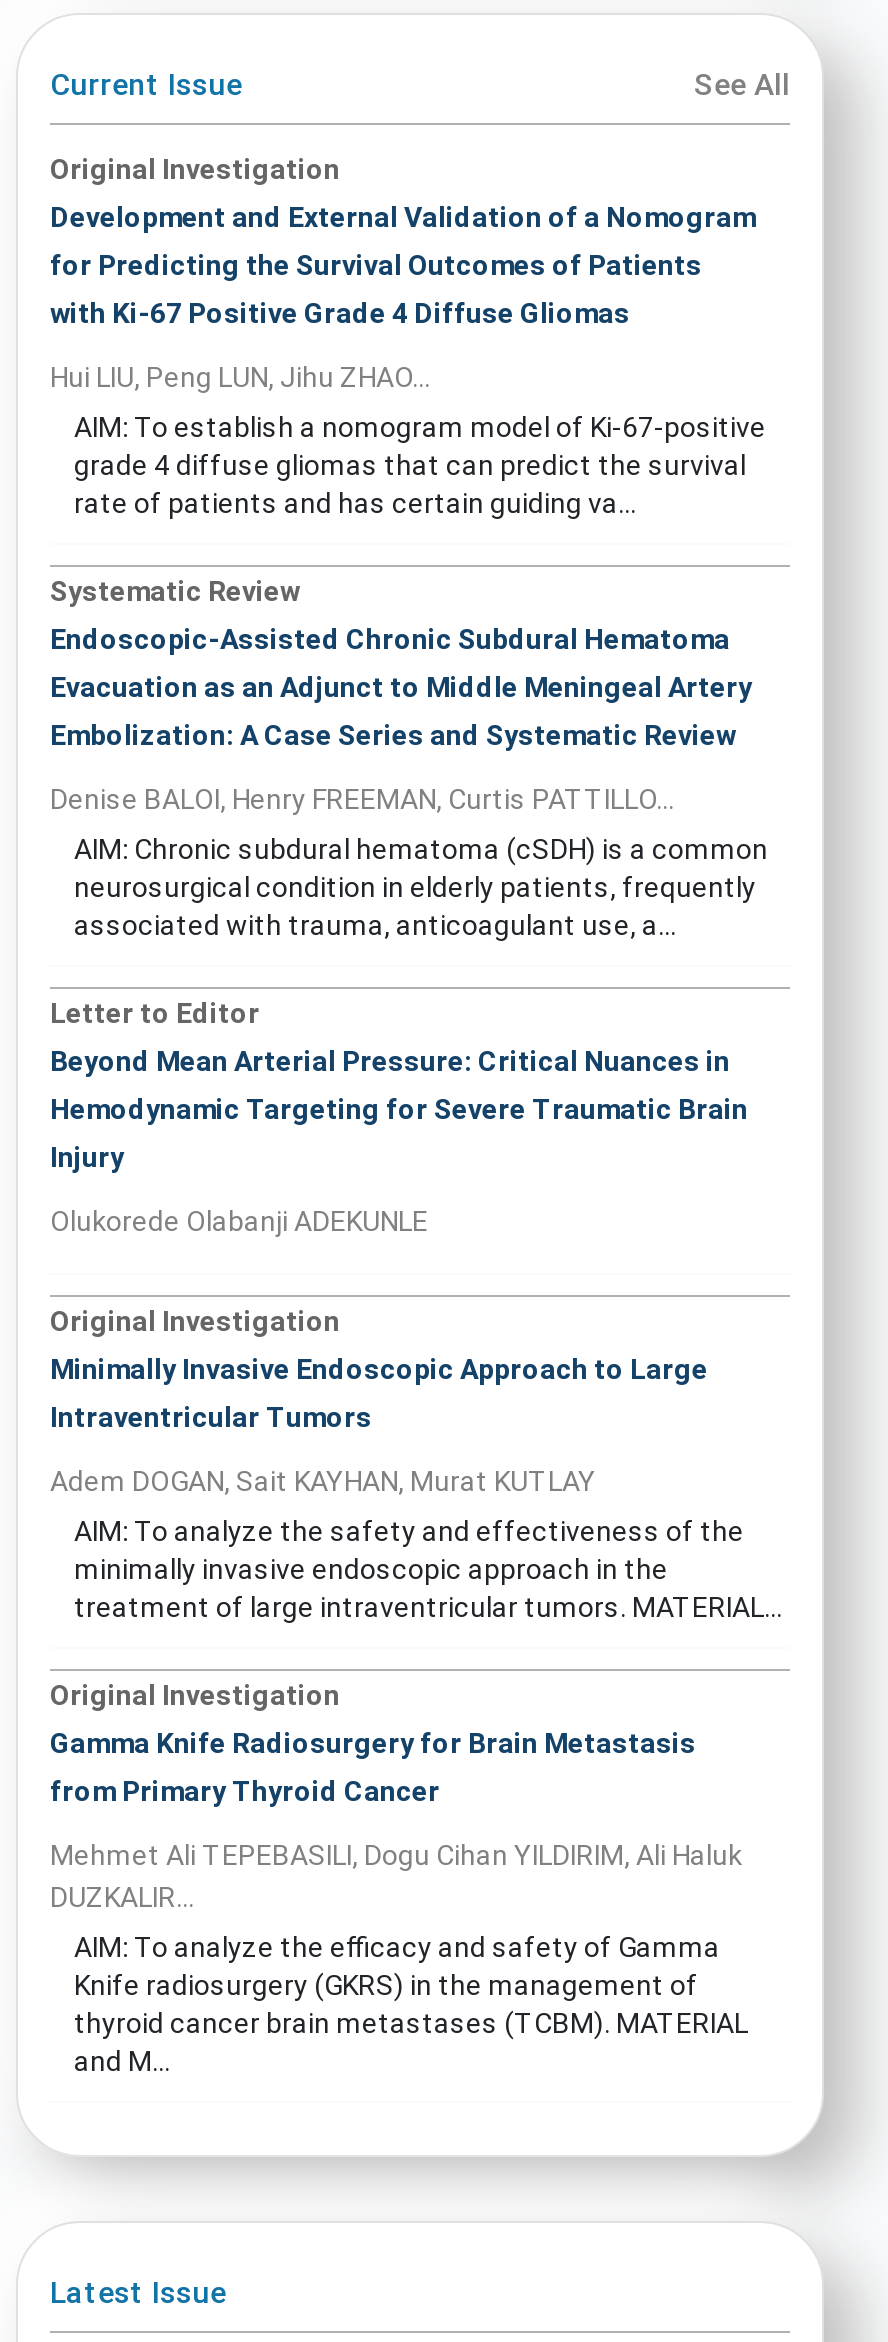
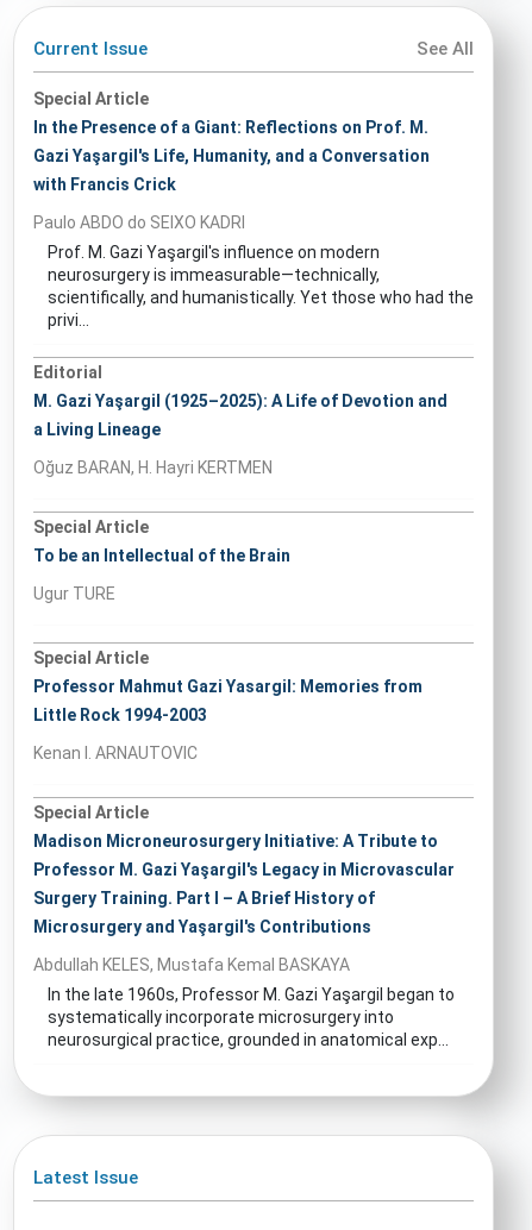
- Original Investigation
- Development and External Validation of a Nomogram
- for Predicting the Survival Outcomes of Patients
- with Ki-67 Positive Grade 4 Diffuse Gliomas
- Hui LIU, Peng LUN, Jihu ZHAO...
- AIM: To establish a nomogram model of Ki-67-positive
- grade 4 diffuse gliomas that can predict the survival
- rate of patients and has certain guiding va...
- Systematic Review
- Endoscopic-Assisted Chronic Subdural Hematoma
- Evacuation as an Adjunct to Middle Meningeal Artery
- Embolization: A Case Series and Systematic Review
- Denise BALOI, Henry FREEMAN, Curtis PATTILLO...
- AIM: Chronic subdural hematoma (cSDH) is a common
- neurosurgical condition in elderly patients, frequently
- associated with trauma, anticoagulant use, a...
- Letter to Editor
- Beyond Mean Arterial Pressure: Critical Nuances in
- Hemodynamic Targeting for Severe Traumatic Brain
- Injury
- Olukorede Olabanji ADEKUNLE
- Original Investigation
- Minimally Invasive Endoscopic Approach to Large
- Intraventricular Tumors
- Adem DOGAN, Sait KAYHAN, Murat KUTLAY
- AIM: To analyze the safety and effectiveness of the
- minimally invasive endoscopic approach in the
- treatment of large intraventricular tumors. MATERIAL...
- Original Investigation
- Gamma Knife Radiosurgery for Brain Metastasis
- from Primary Thyroid Cancer
- Mehmet Ali TEPEBASILI, Dogu Cihan YILDIRIM, Ali Haluk
- DUZKALIR...
- AIM: To analyze the efficacy and safety of Gamma
- Knife radiosurgery (GKRS) in the management of
- thyroid cancer brain metastases (TCBM). MATERIAL
- and M...
+ Special Article
+ In the Presence of a Giant: Reflections on Prof. M.
+ Gazi Yaşargil's Life, Humanity, and a Conversation
+ with Francis Crick
+ Paulo ABDO do SEIXO KADRI
+ Prof. M. Gazi Yaşargil's influence on modern
+ neurosurgery is immeasurable—technically,
+ scientifically, and humanistically. Yet those who had the
+ privi...
+ Editorial
+ M. Gazi Yaşargil (1925–2025): A Life of Devotion and
+ a Living Lineage
+ Oğuz BARAN, H. Hayri KERTMEN
+ Special Article
+ To be an Intellectual of the Brain
+ Ugur TURE
+ Special Article
+ Professor Mahmut Gazi Yasargil: Memories from
+ Little Rock 1994-2003
+ Kenan I. ARNAUTOVIC
+ Special Article
+ Madison Microneurosurgery Initiative: A Tribute to
+ Professor M. Gazi Yaşargil's Legacy in Microvascular
+ Surgery Training. Part I – A Brief History of
+ Microsurgery and Yaşargil's Contributions
+ Abdullah KELES, Mustafa Kemal BASKAYA
+ In the late 1960s, Professor M. Gazi Yaşargil began to
+ systematically incorporate microsurgery into
+ neurosurgical practice, grounded in anatomical exp...
